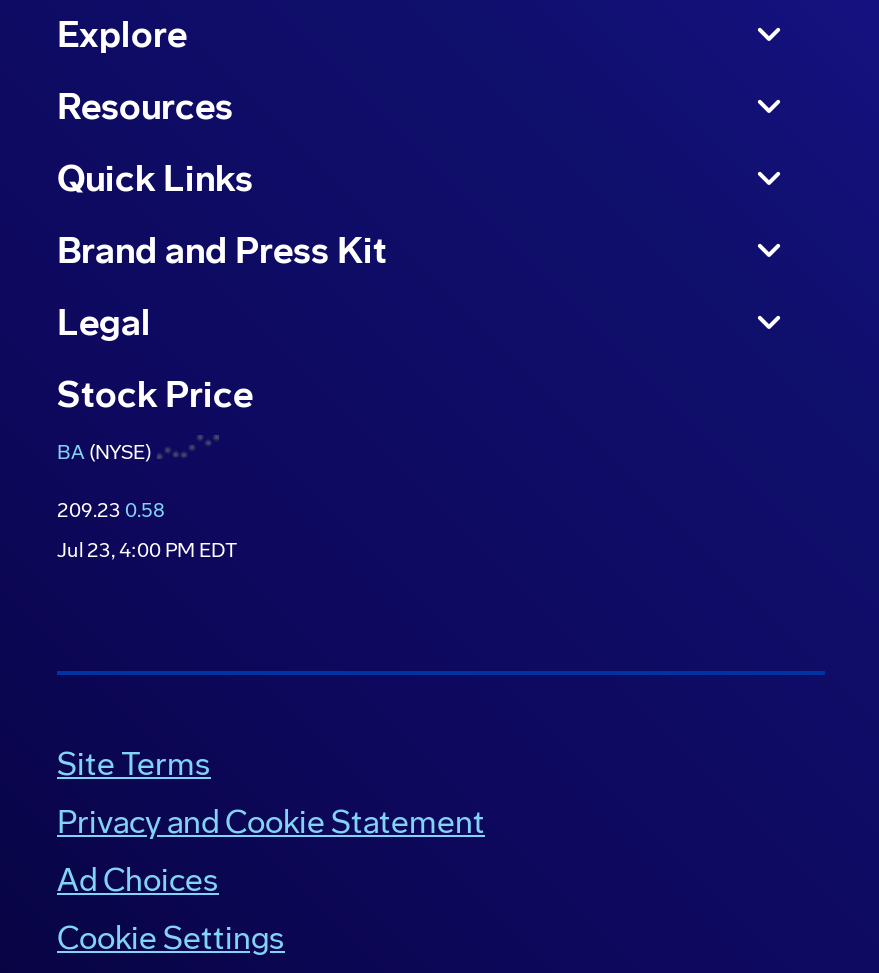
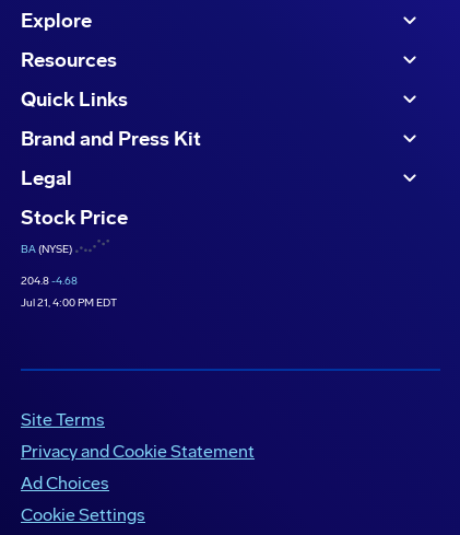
- 209.23 0.58
+ 204.8 -4.68

- Jul 23, 4:00 PM EDT
+ Jul 21, 4:00 PM EDT
